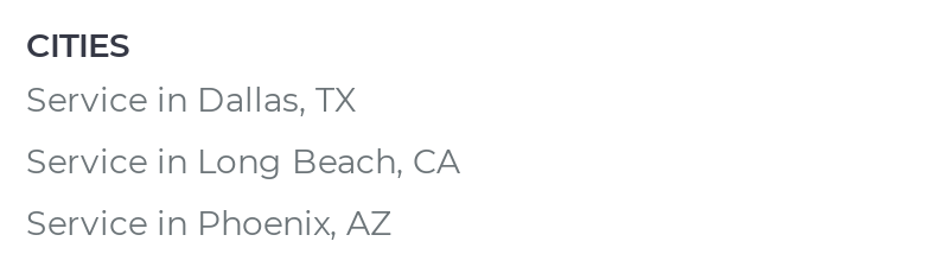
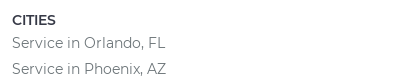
- Service in Dallas, TX
- Service in Long Beach, CA
+ Service in Orlando, FL
